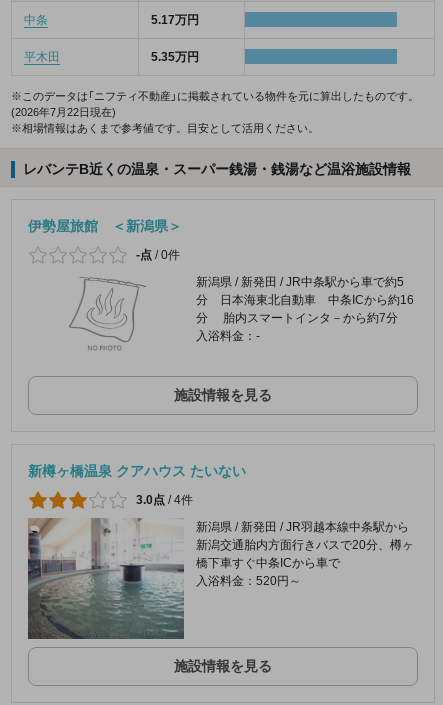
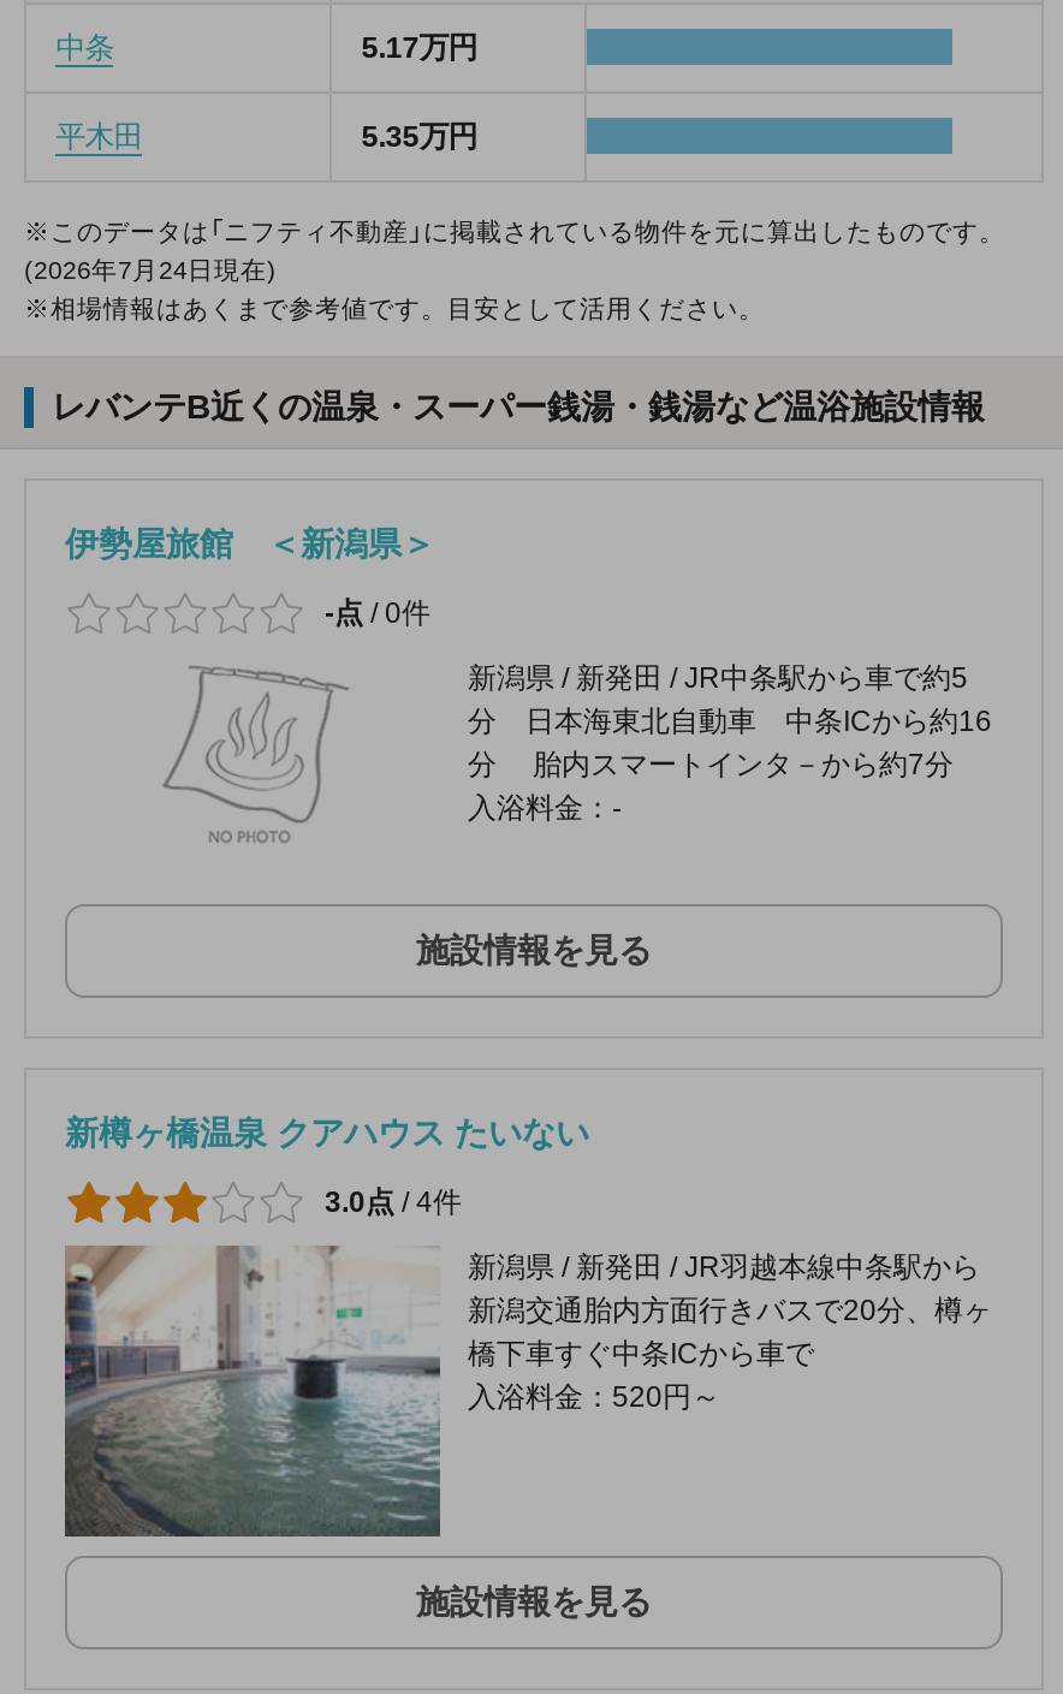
- (2026年7月22日現在)
+ (2026年7月24日現在)
